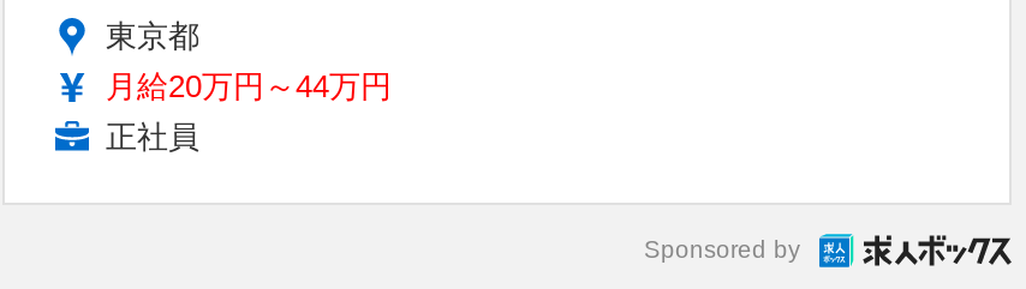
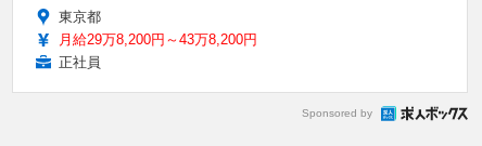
- 月給20万円～44万円
+ 月給29万8,200円～43万8,200円
